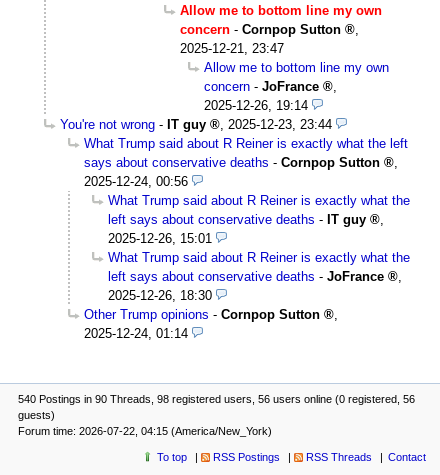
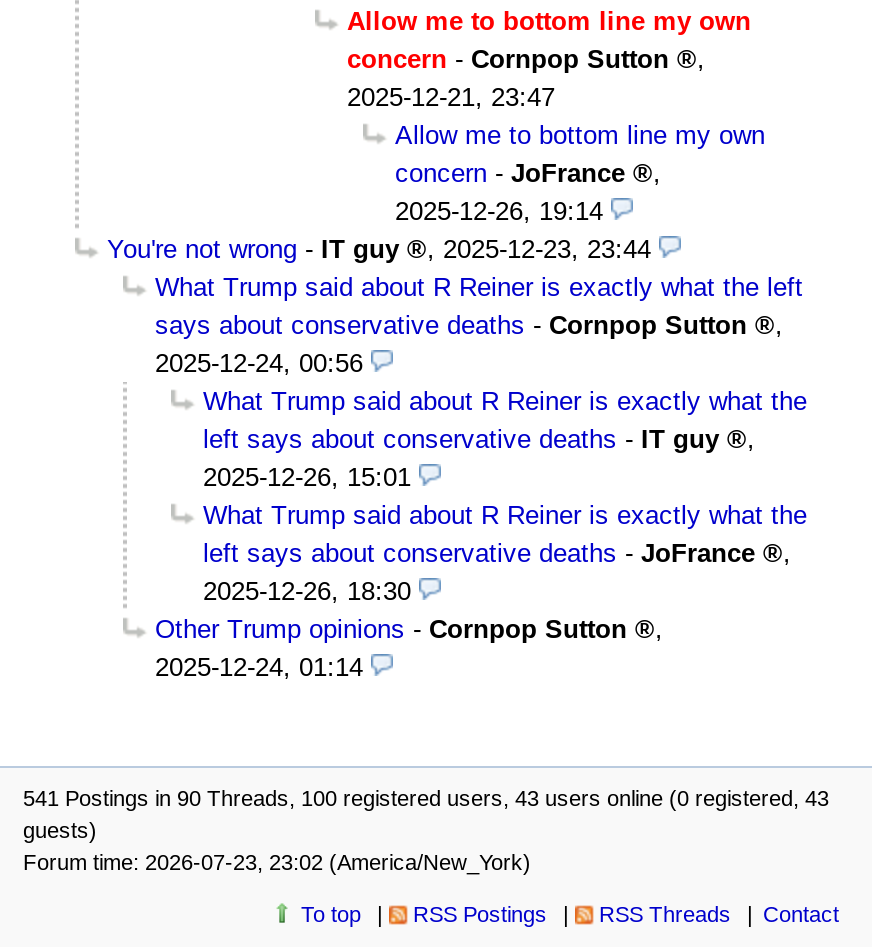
- 540 Postings in 90 Threads, 98 registered users, 56 users online (0 registered, 56
+ 541 Postings in 90 Threads, 100 registered users, 43 users online (0 registered, 43

- Forum time: 2026-07-22, 04:15 (America/New_York)
+ Forum time: 2026-07-23, 23:02 (America/New_York)
